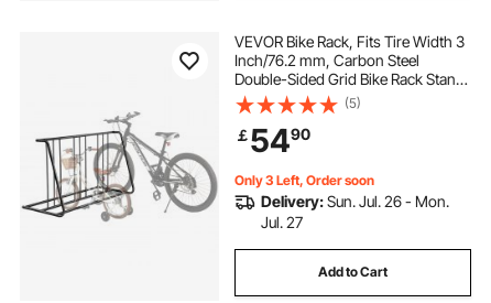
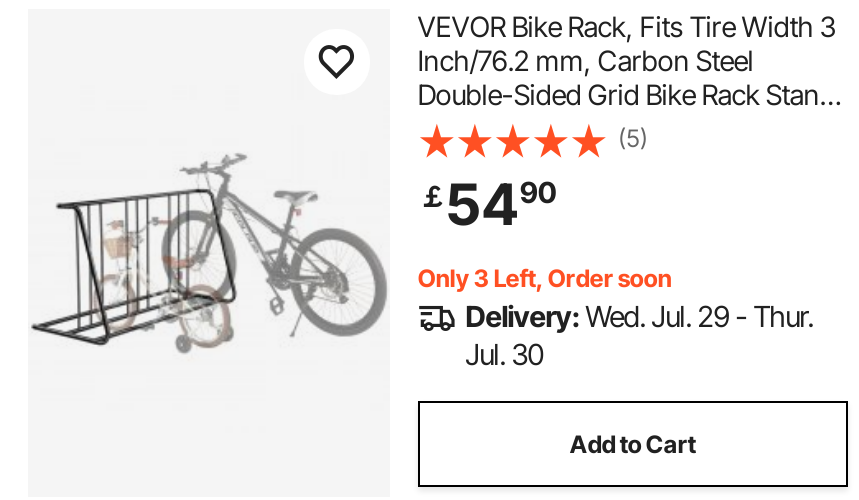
- Delivery: Sun. Jul. 26 - Mon.
+ Delivery: Wed. Jul. 29 - Thur.

- Jul. 27
+ Jul. 30
